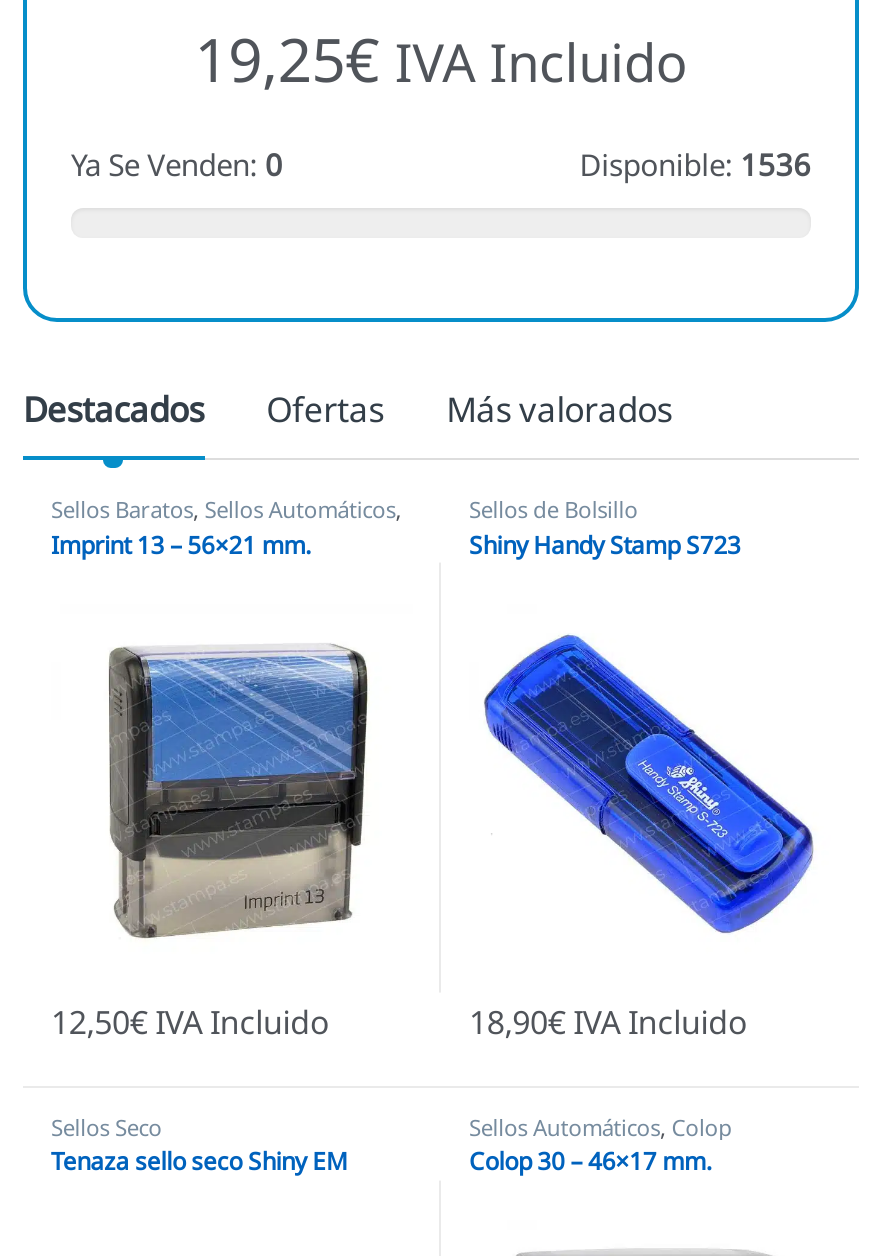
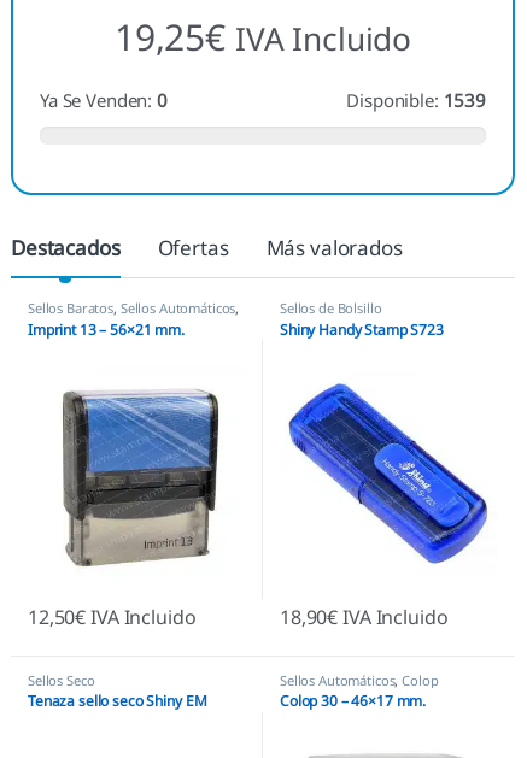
- Disponible: 1536
+ Disponible: 1539
